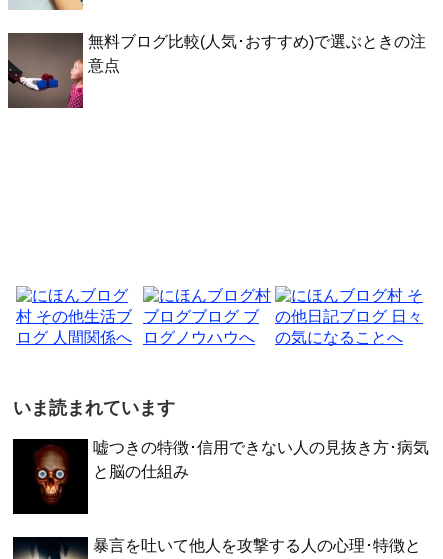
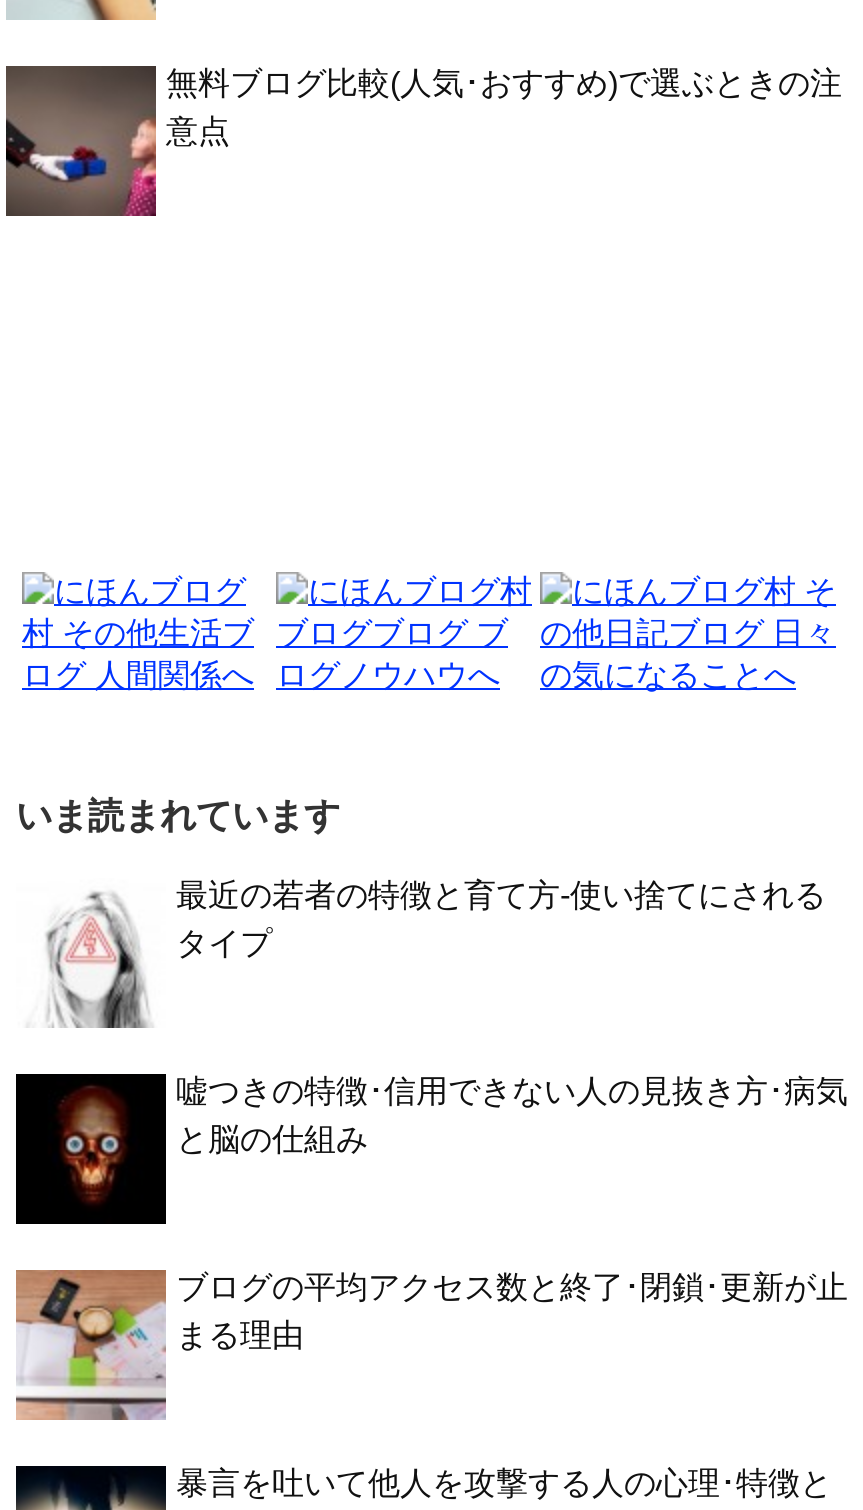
+ [image]
+ 最近の若者の特徴と育て方-使い捨てにされる
+ タイプ

+ [image]
+ ブログの平均アクセス数と終了･閉鎖･更新が止
+ まる理由
